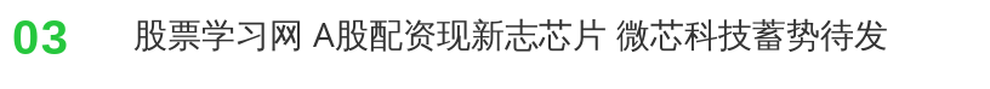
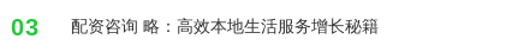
- 股票学习网 A股配资现新志芯片 微芯科技蓄势待发
+ 配资咨询 略：高效本地生活服务增长秘籍
